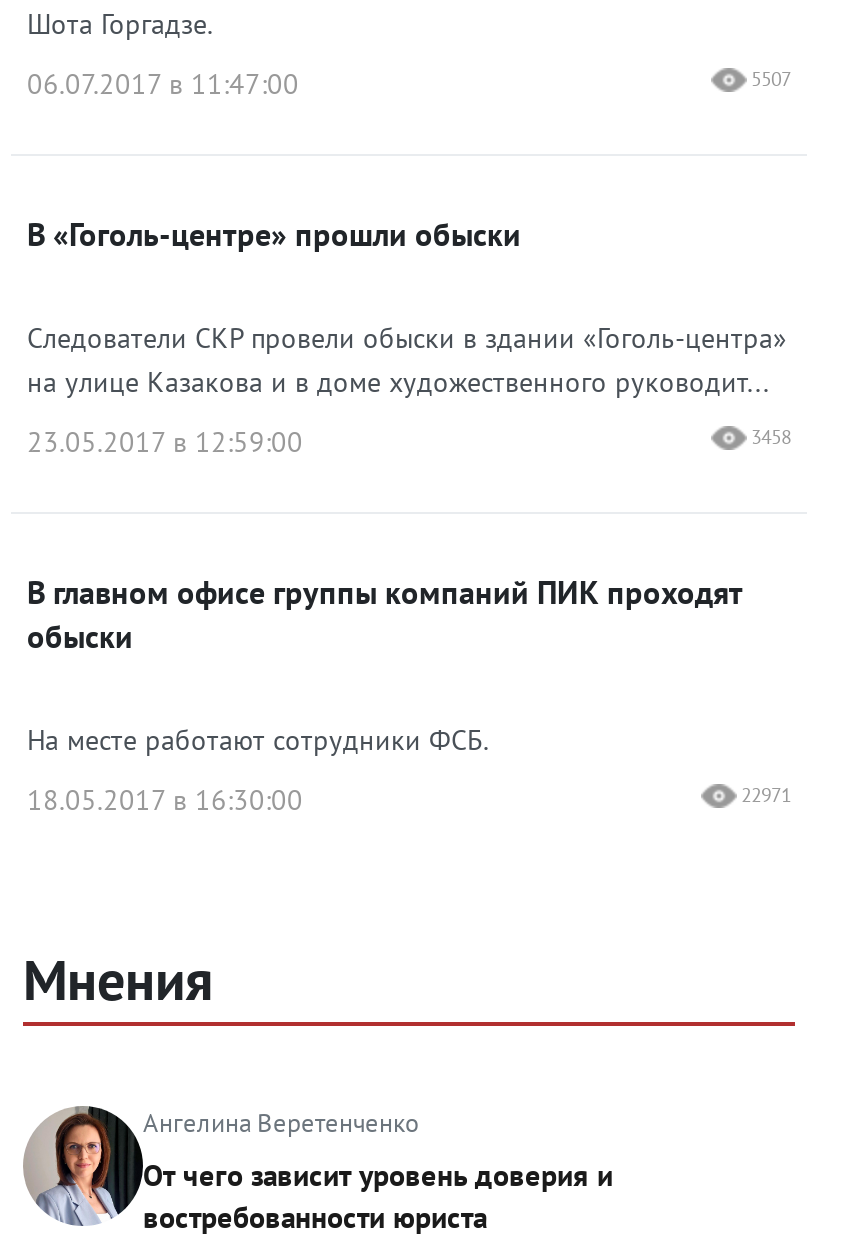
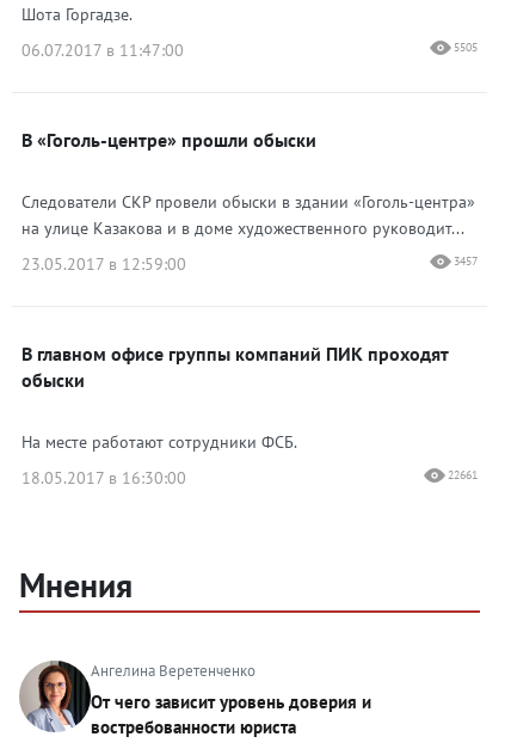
- 5507
+ 5505

- 3458
+ 3457

- 22971
+ 22661
